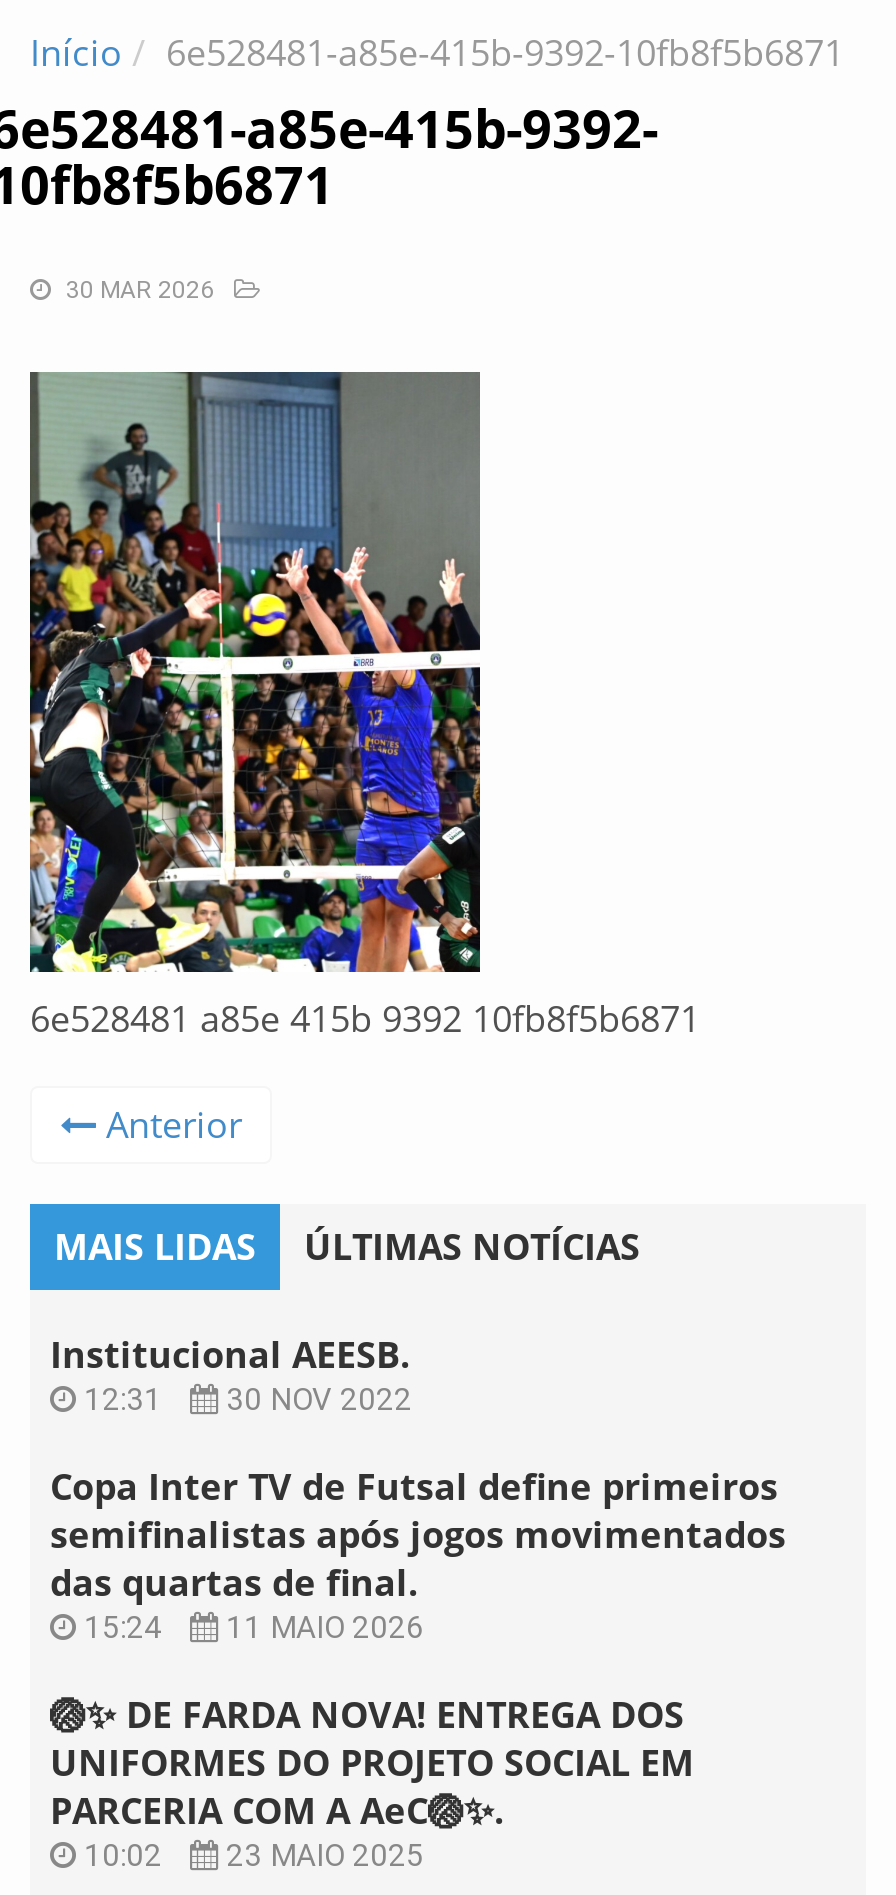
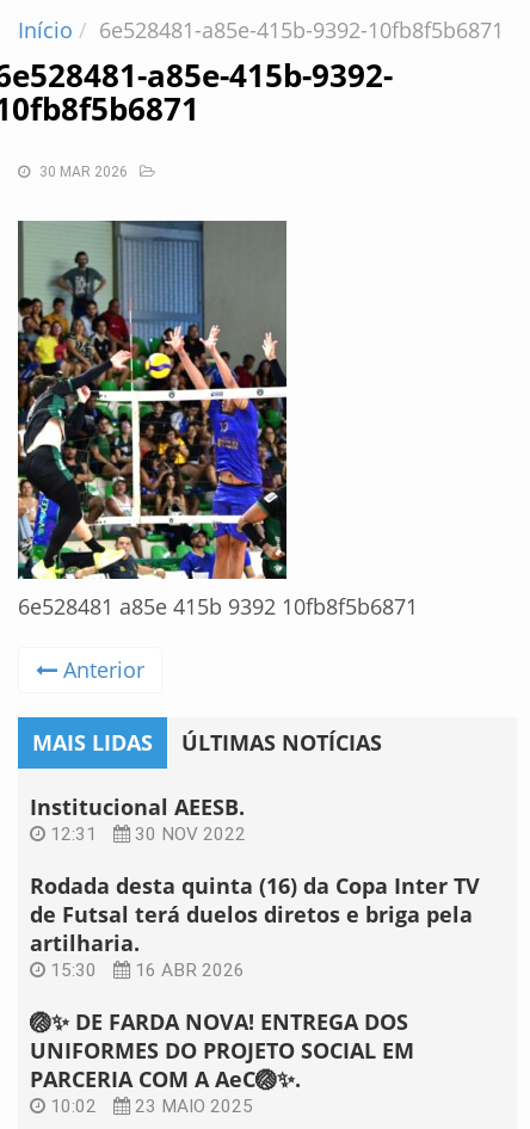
- Copa Inter TV de Futsal define primeiros
- semifinalistas após jogos movimentados
- das quartas de final.
- 15:24
- 11 MAIO 2026
+ Rodada desta quinta (16) da Copa Inter TV
+ de Futsal terá duelos diretos e briga pela
+ artilharia.
+ 15:30
+ 16 ABR 2026
